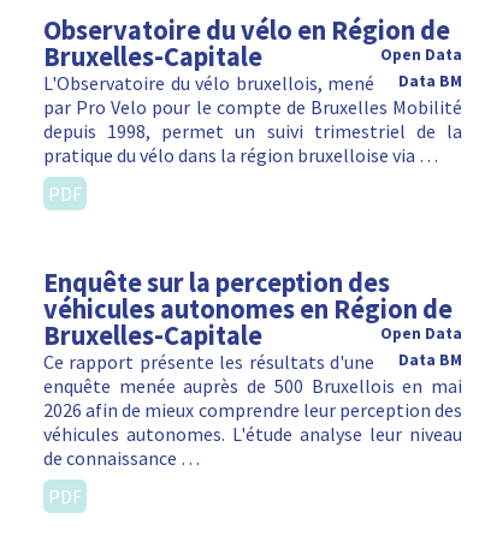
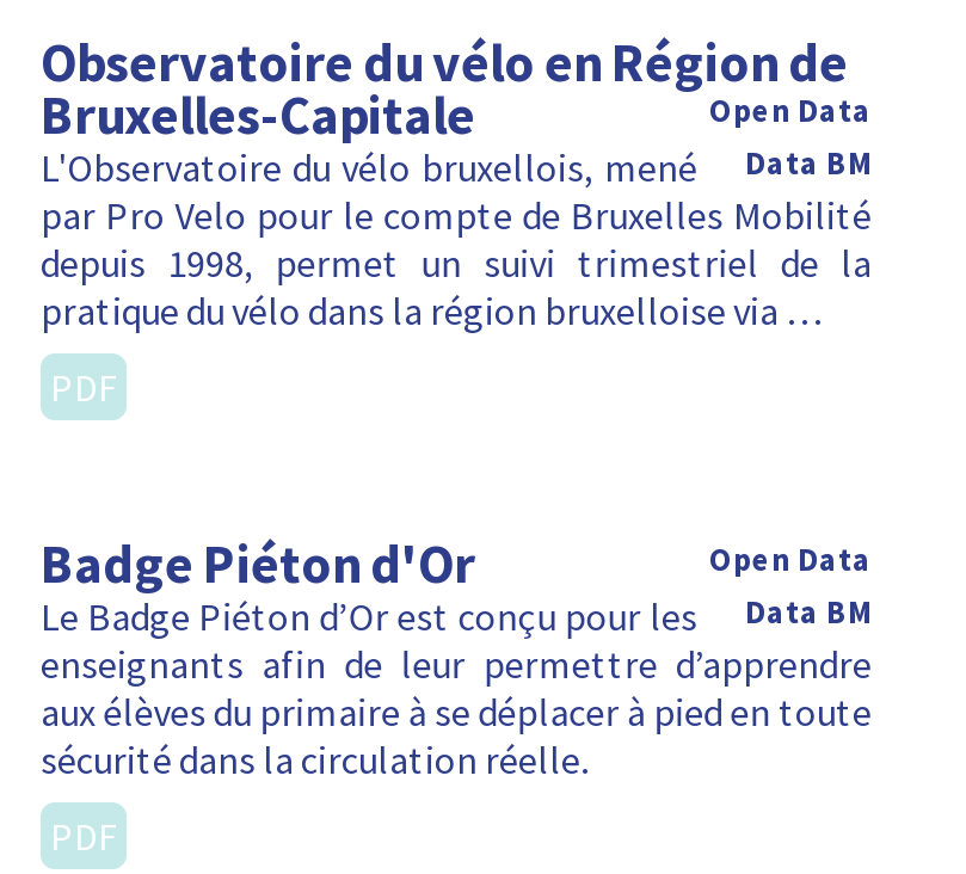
- Enquête sur la perception des
- véhicules autonomes en Région de
- Bruxelles-Capitale
+ Badge Piéton d'Or

- Ce rapport présente les résultats d'une
- enquête menée auprès de 500 Bruxellois en mai
- 2026 afin de mieux comprendre leur perception des
- véhicules autonomes. L'étude analyse leur niveau
- de connaissance …
+ Le Badge Piéton d’Or est conçu pour les
+ enseignants afin de leur permettre d’apprendre
+ aux élèves du primaire à se déplacer à pied en toute
+ sécurité dans la circulation réelle.
